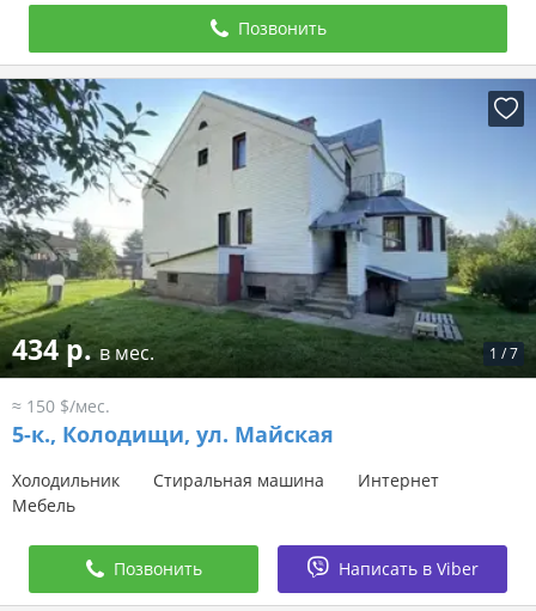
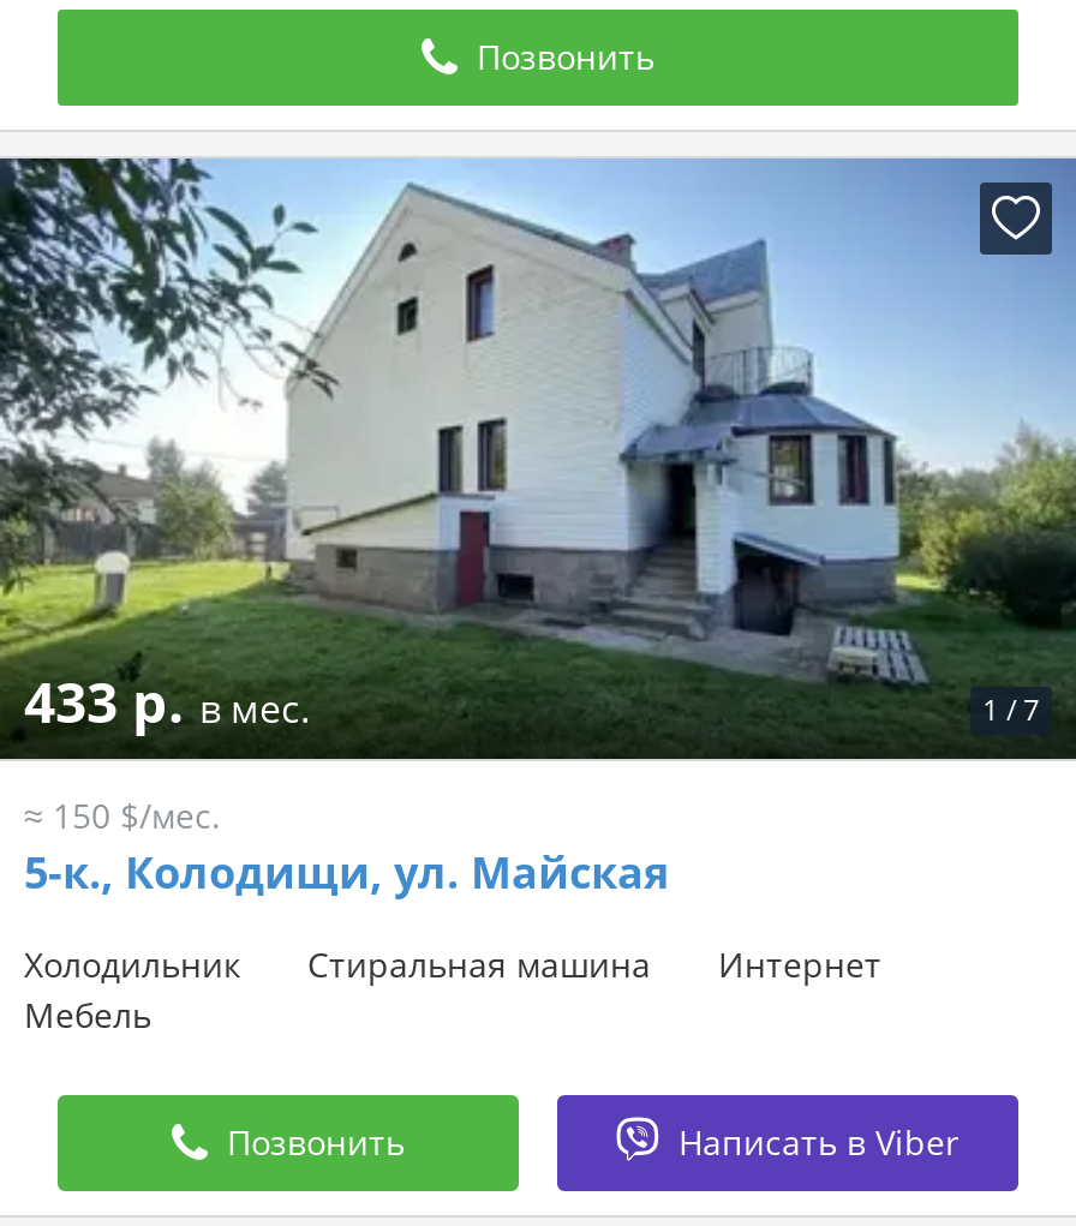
- 434 р. в мес.
+ 433 р. в мес.
